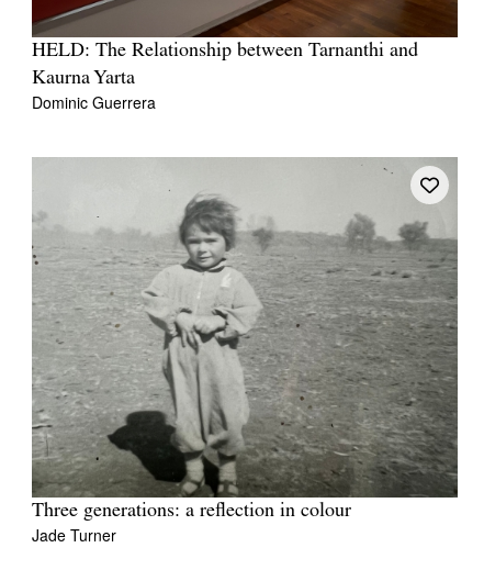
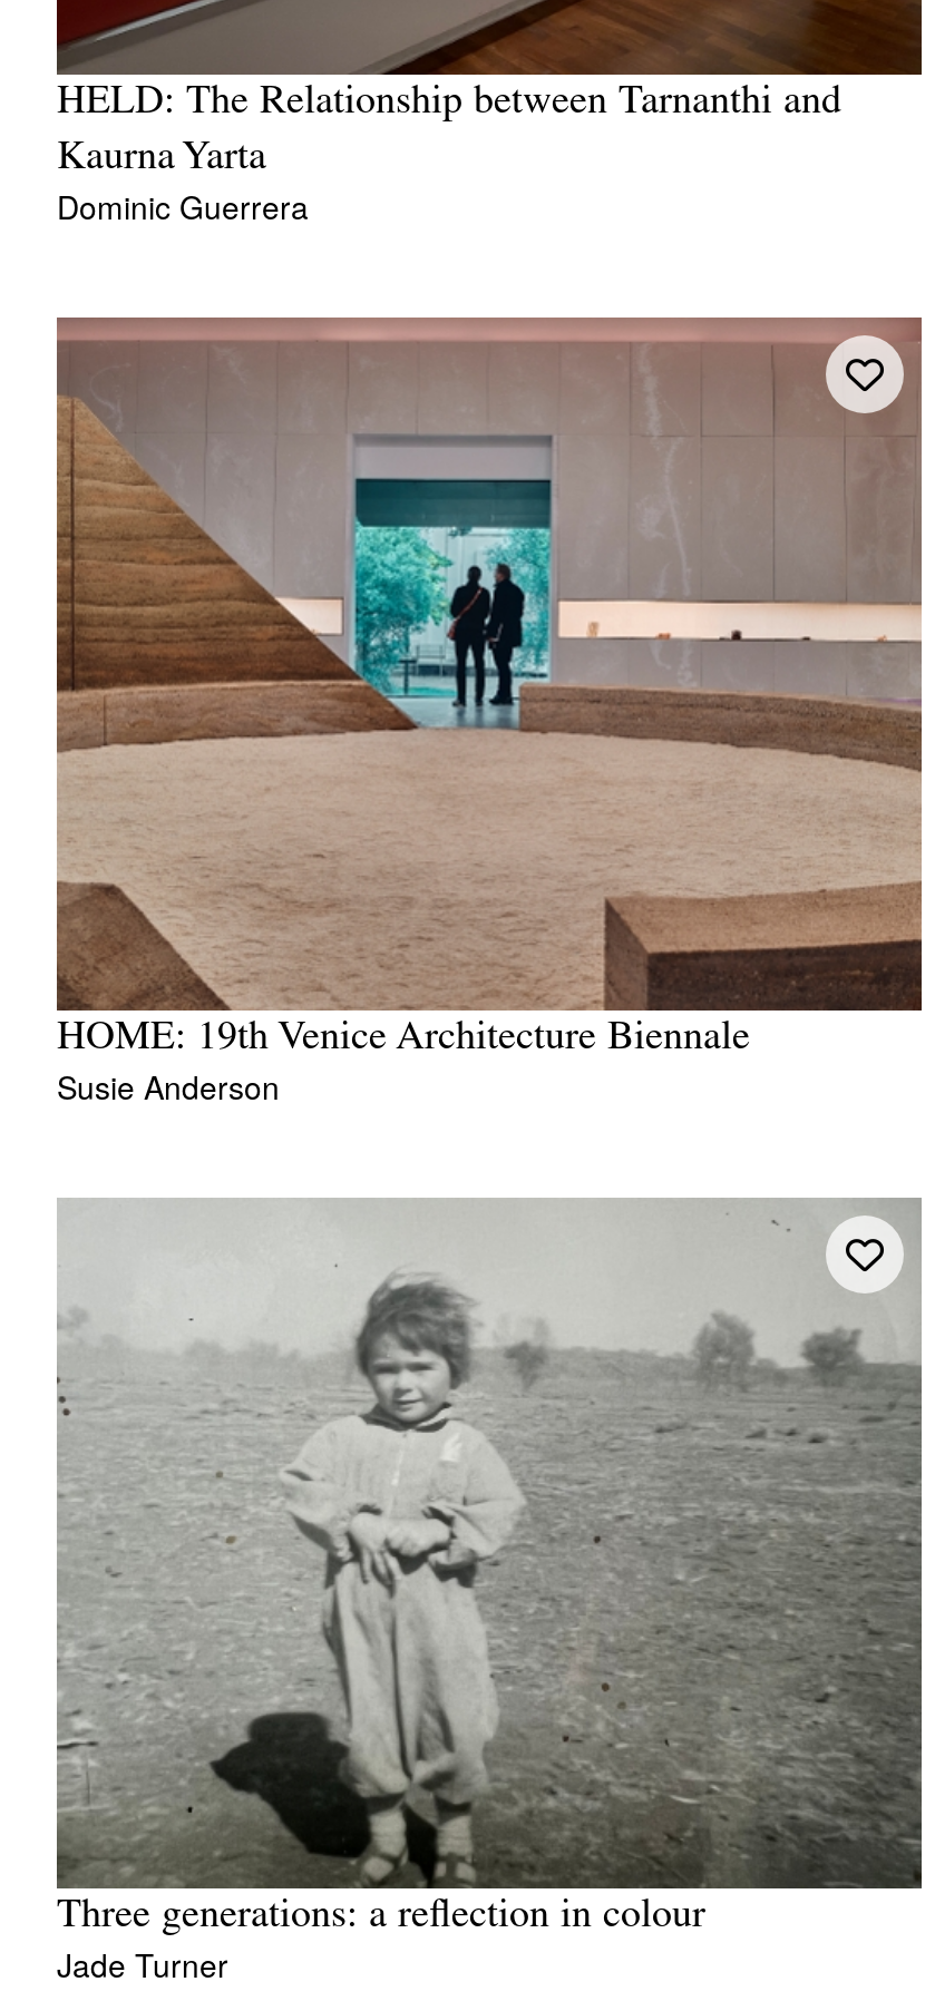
+ [image]
+ HOME: 19th Venice Architecture Biennale
+ Susie Anderson
